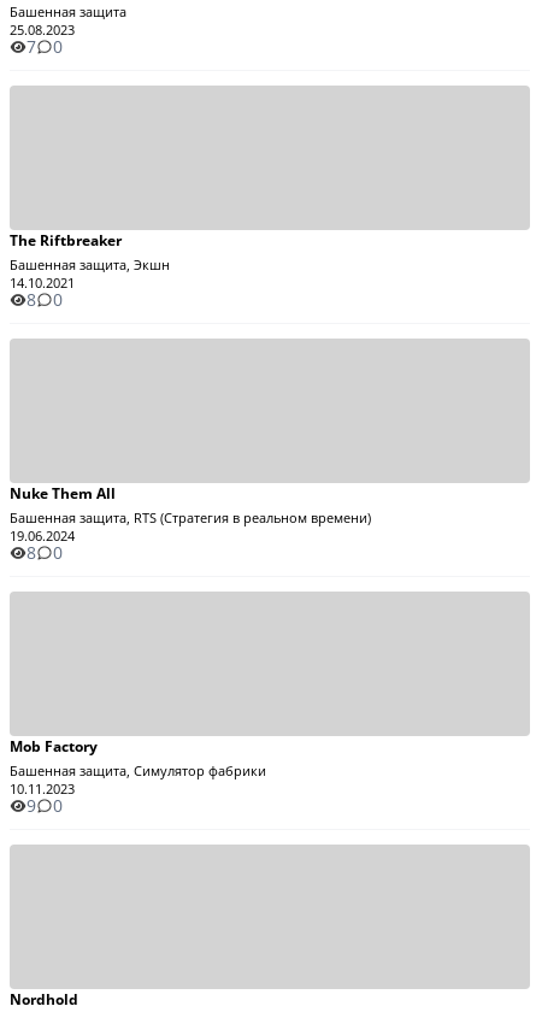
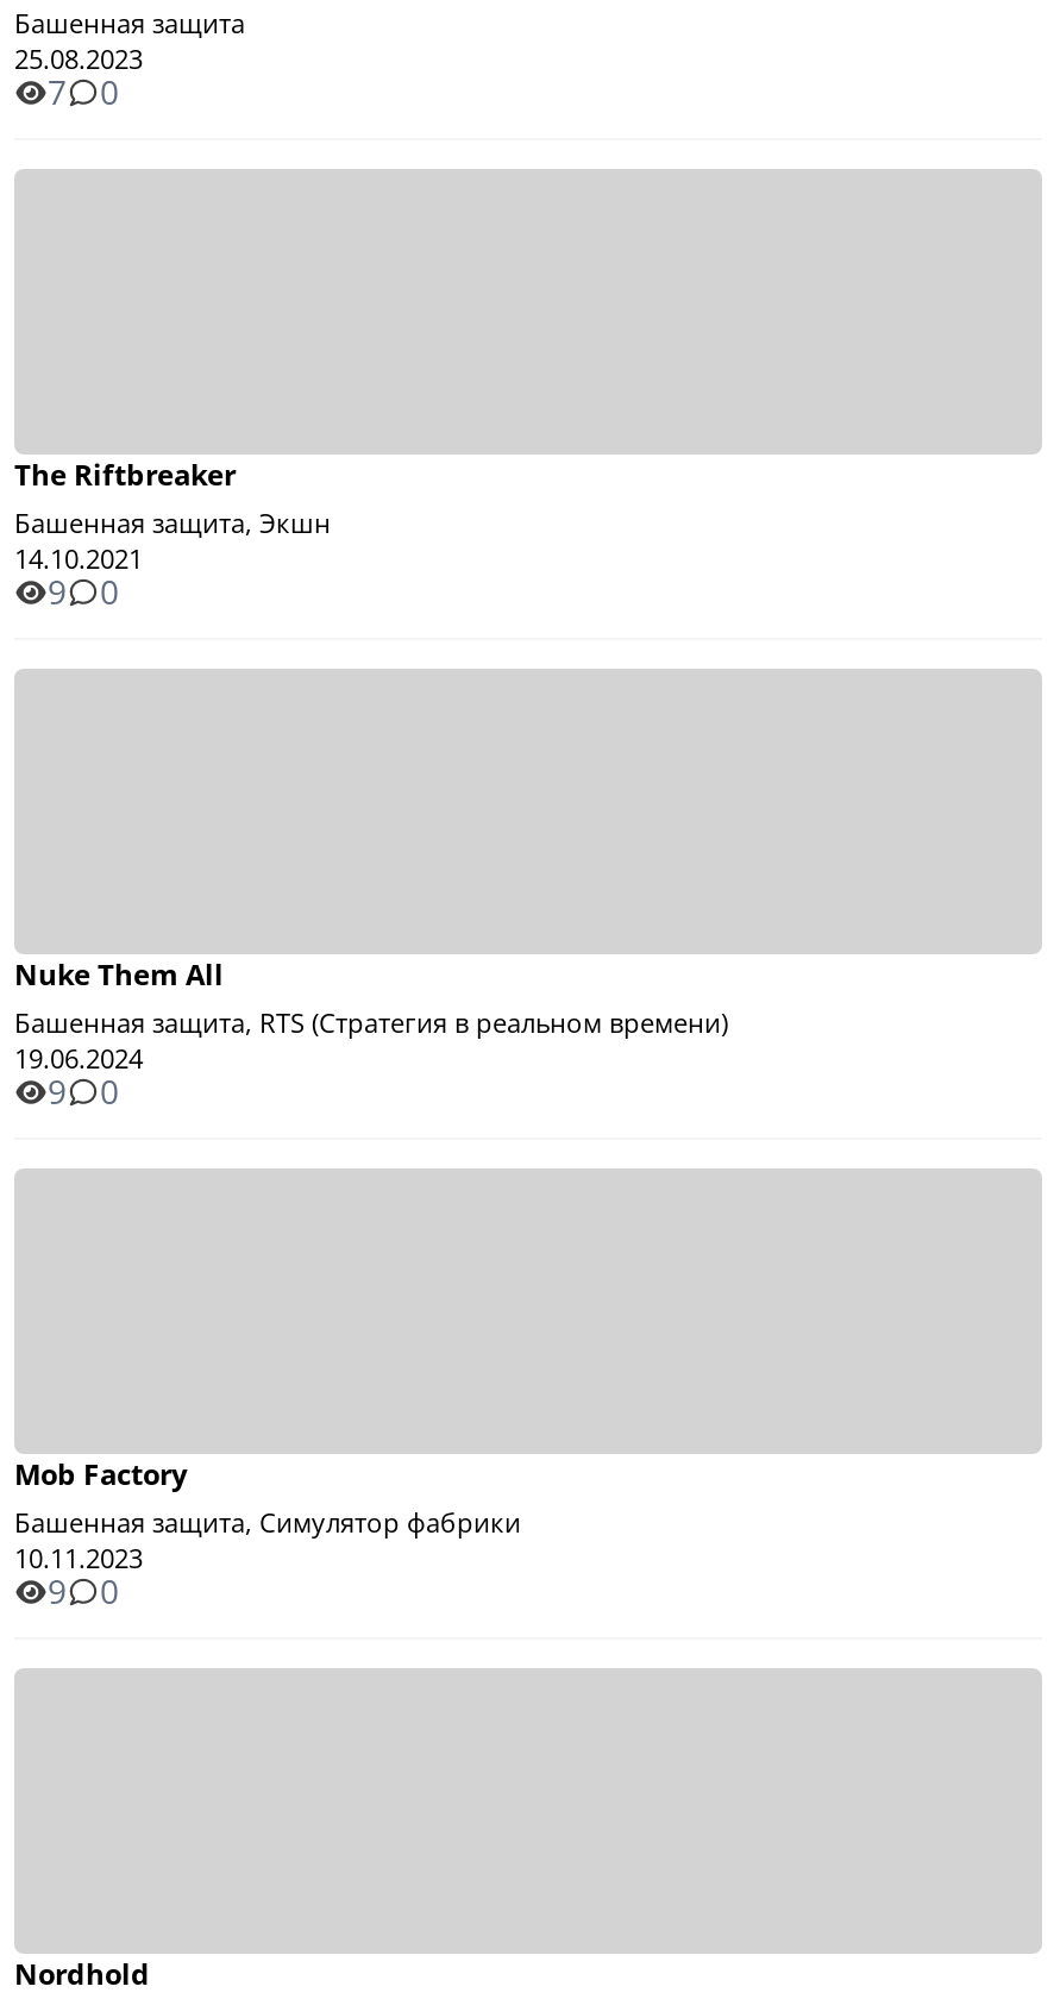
- 8 0
+ 9 0

- 8 0
+ 9 0
